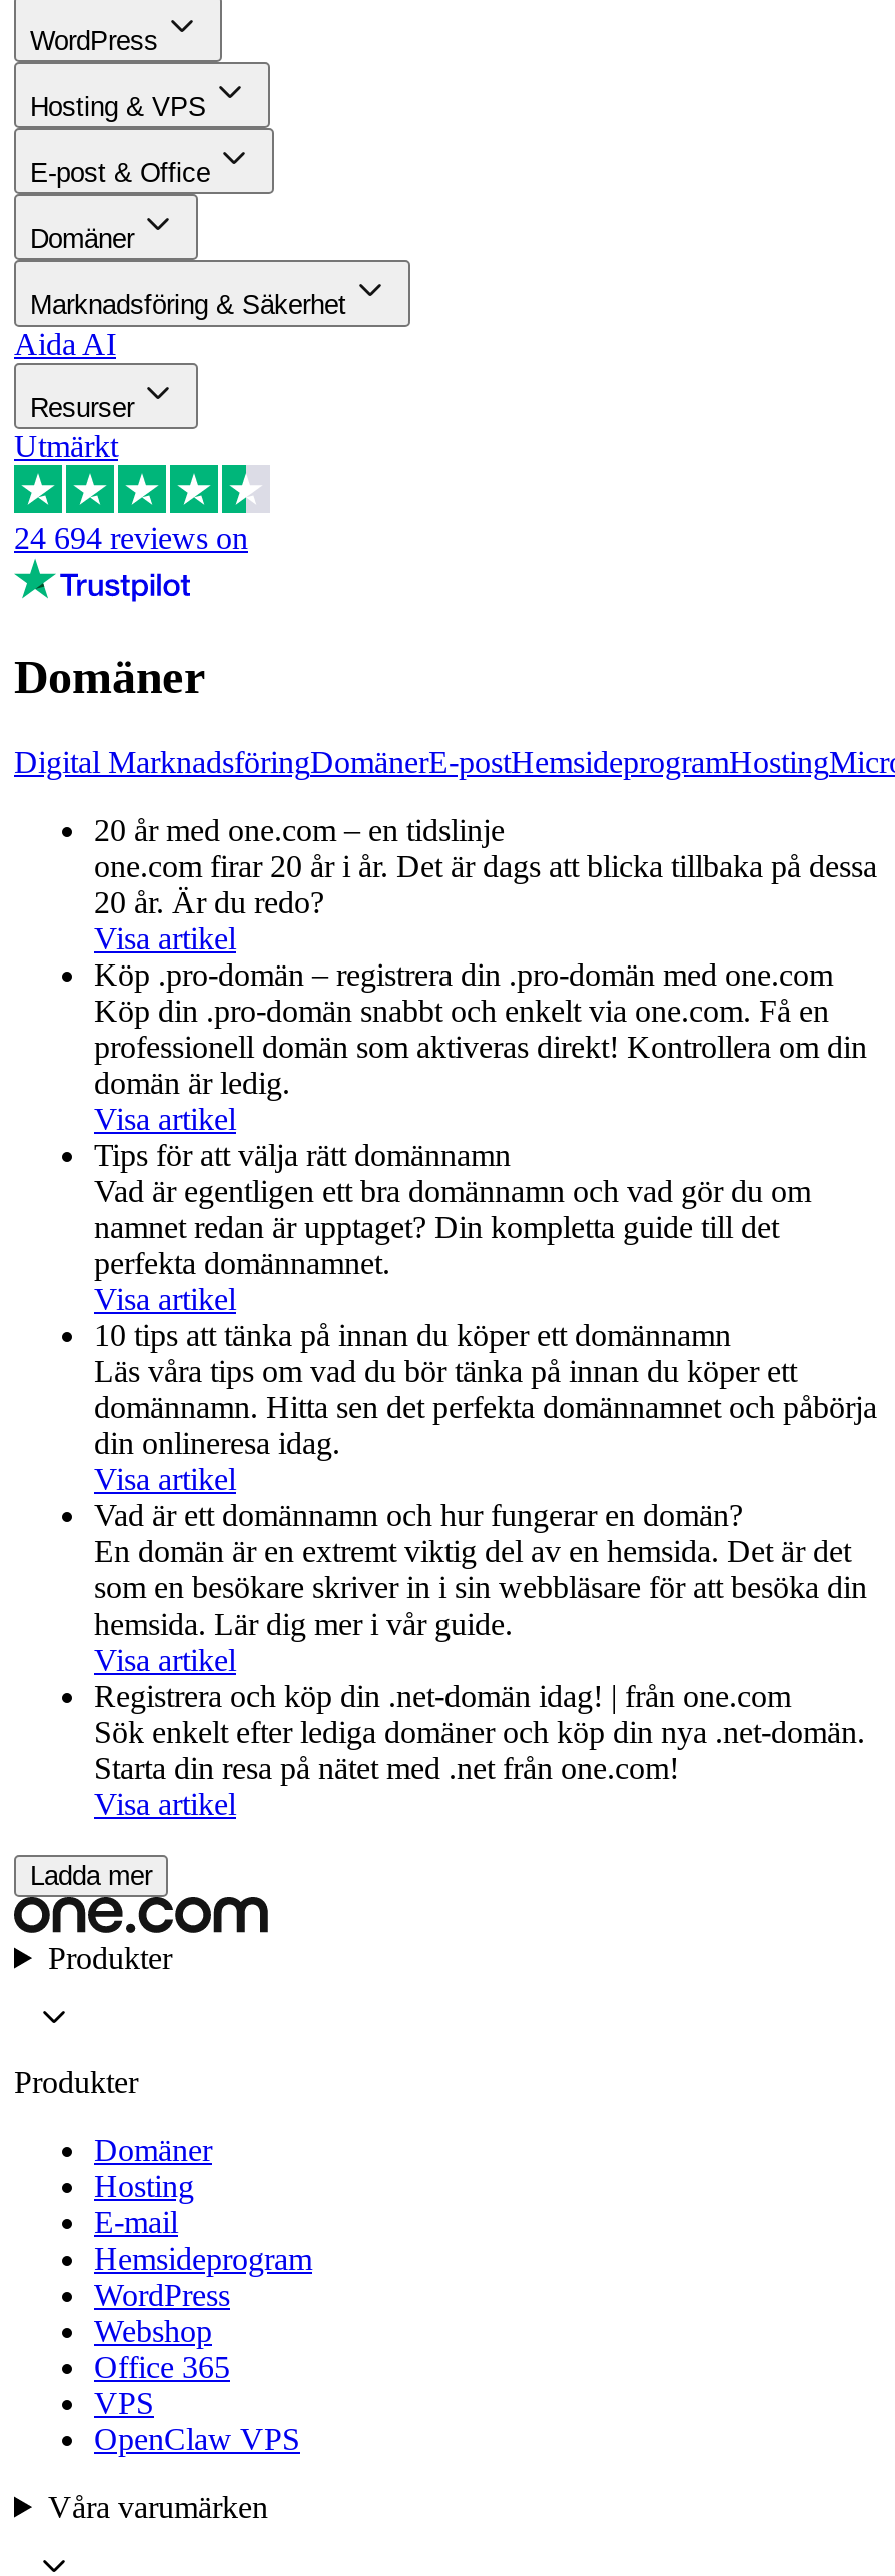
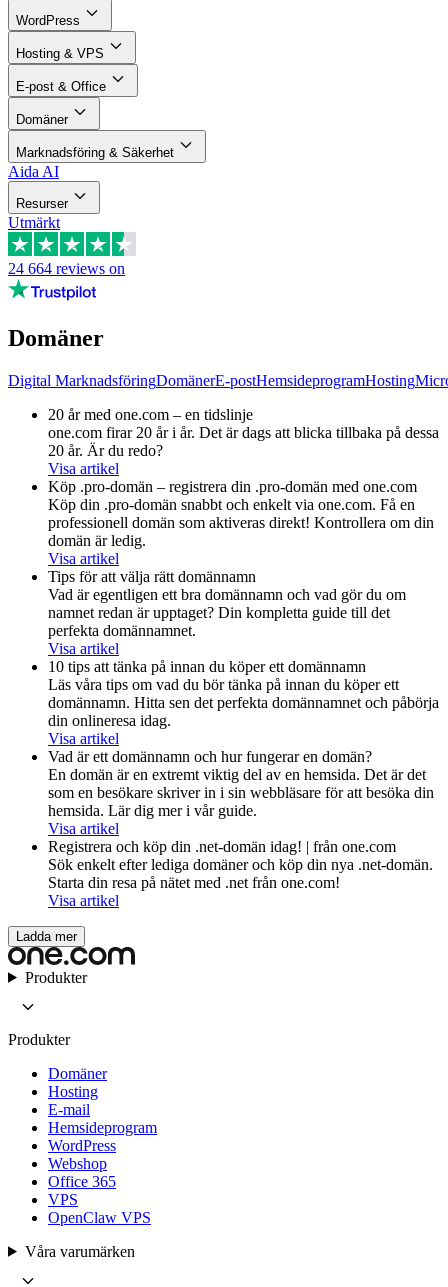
- 24 694 reviews on
+ 24 664 reviews on
